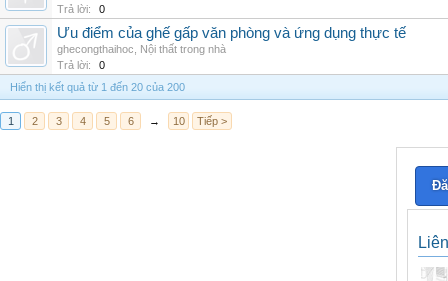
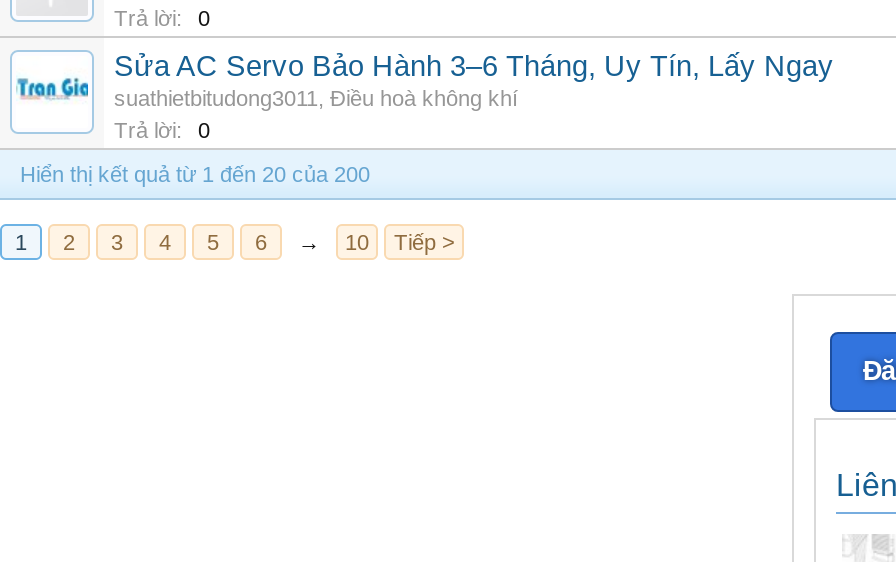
+ [image]

- Ưu điểm của ghế gấp văn phòng và ứng dụng thực tế
- ghecongthaihoc, Nội thất trong nhà
+ Sửa AC Servo Bảo Hành 3–6 Tháng, Uy Tín, Lấy Ngay
+ suathietbitudong3011, Điều hoà không khí
